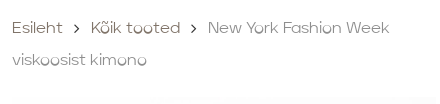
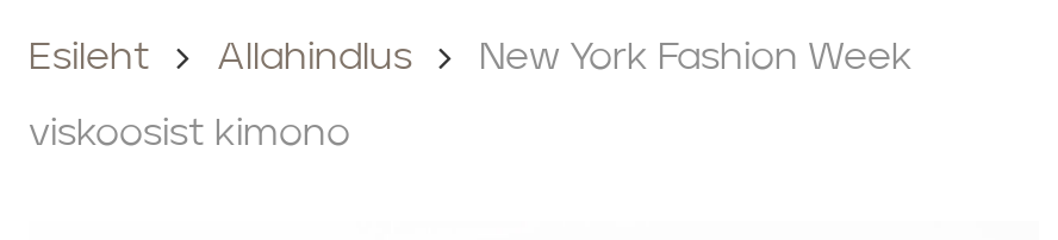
- Kõik tooted
+ Allahindlus
